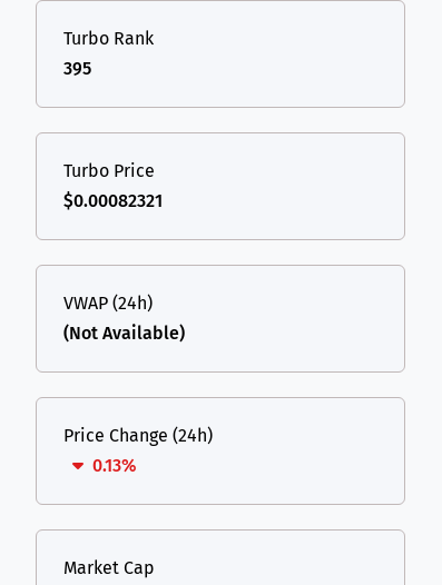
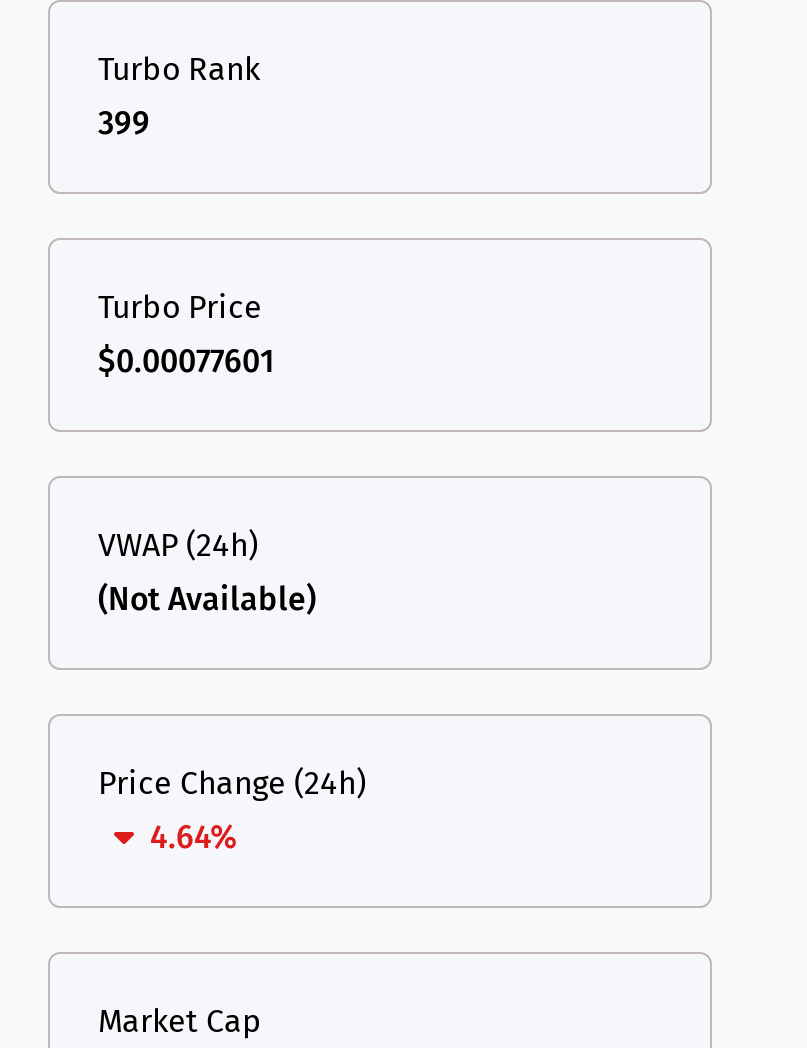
- 395
+ 399

- $0.00082321
+ $0.00077601

- 0.13%
+ 4.64%
